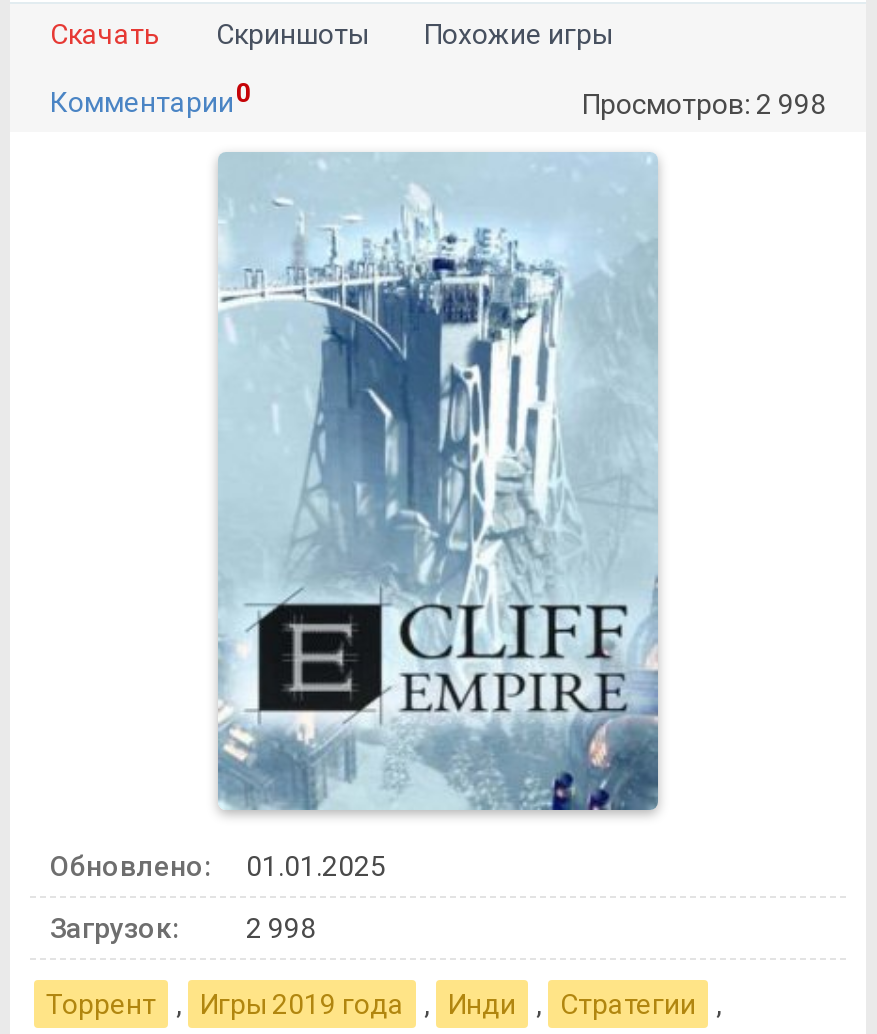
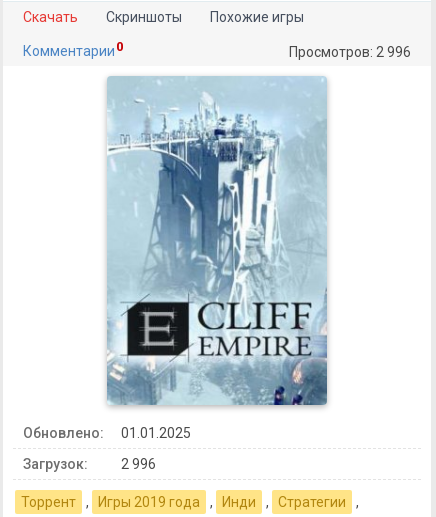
- Просмотров: 2 998
+ Просмотров: 2 996

- Загрузок: 2 998
+ Загрузок: 2 996
